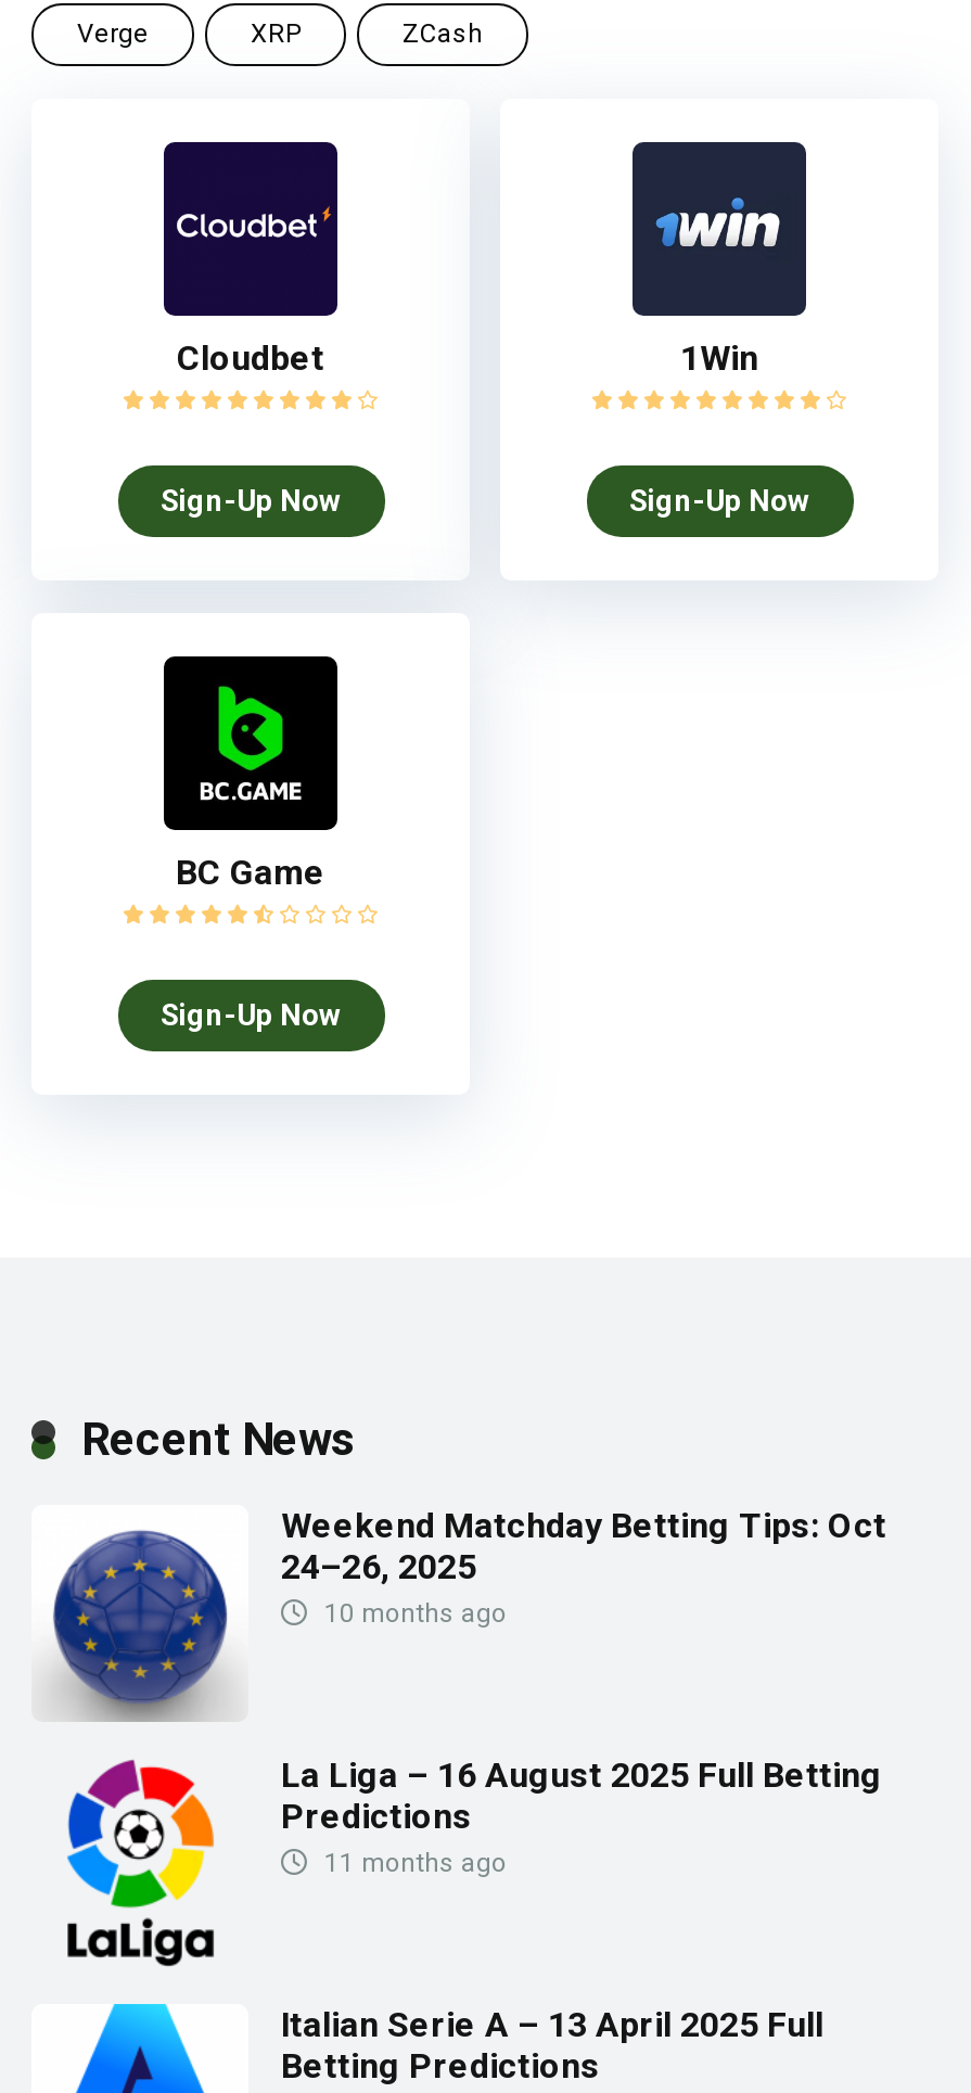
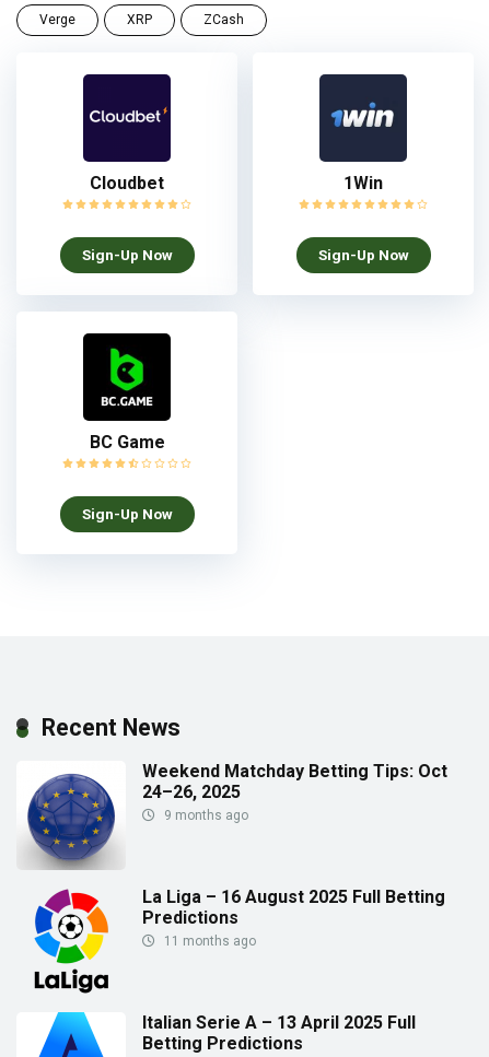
- 10 months ago
+ 9 months ago
